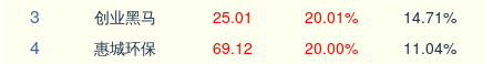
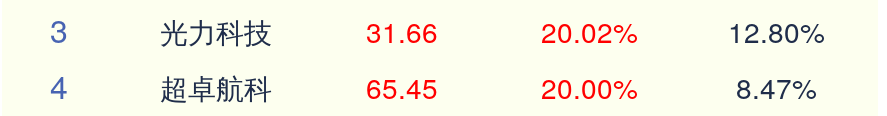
- 创业黑马
- 25.01
- 20.01%
- 14.71%
+ 光力科技
+ 31.66
+ 20.02%
+ 12.80%

- 惠城环保
- 69.12
+ 超卓航科
+ 65.45

- 11.04%
+ 8.47%
